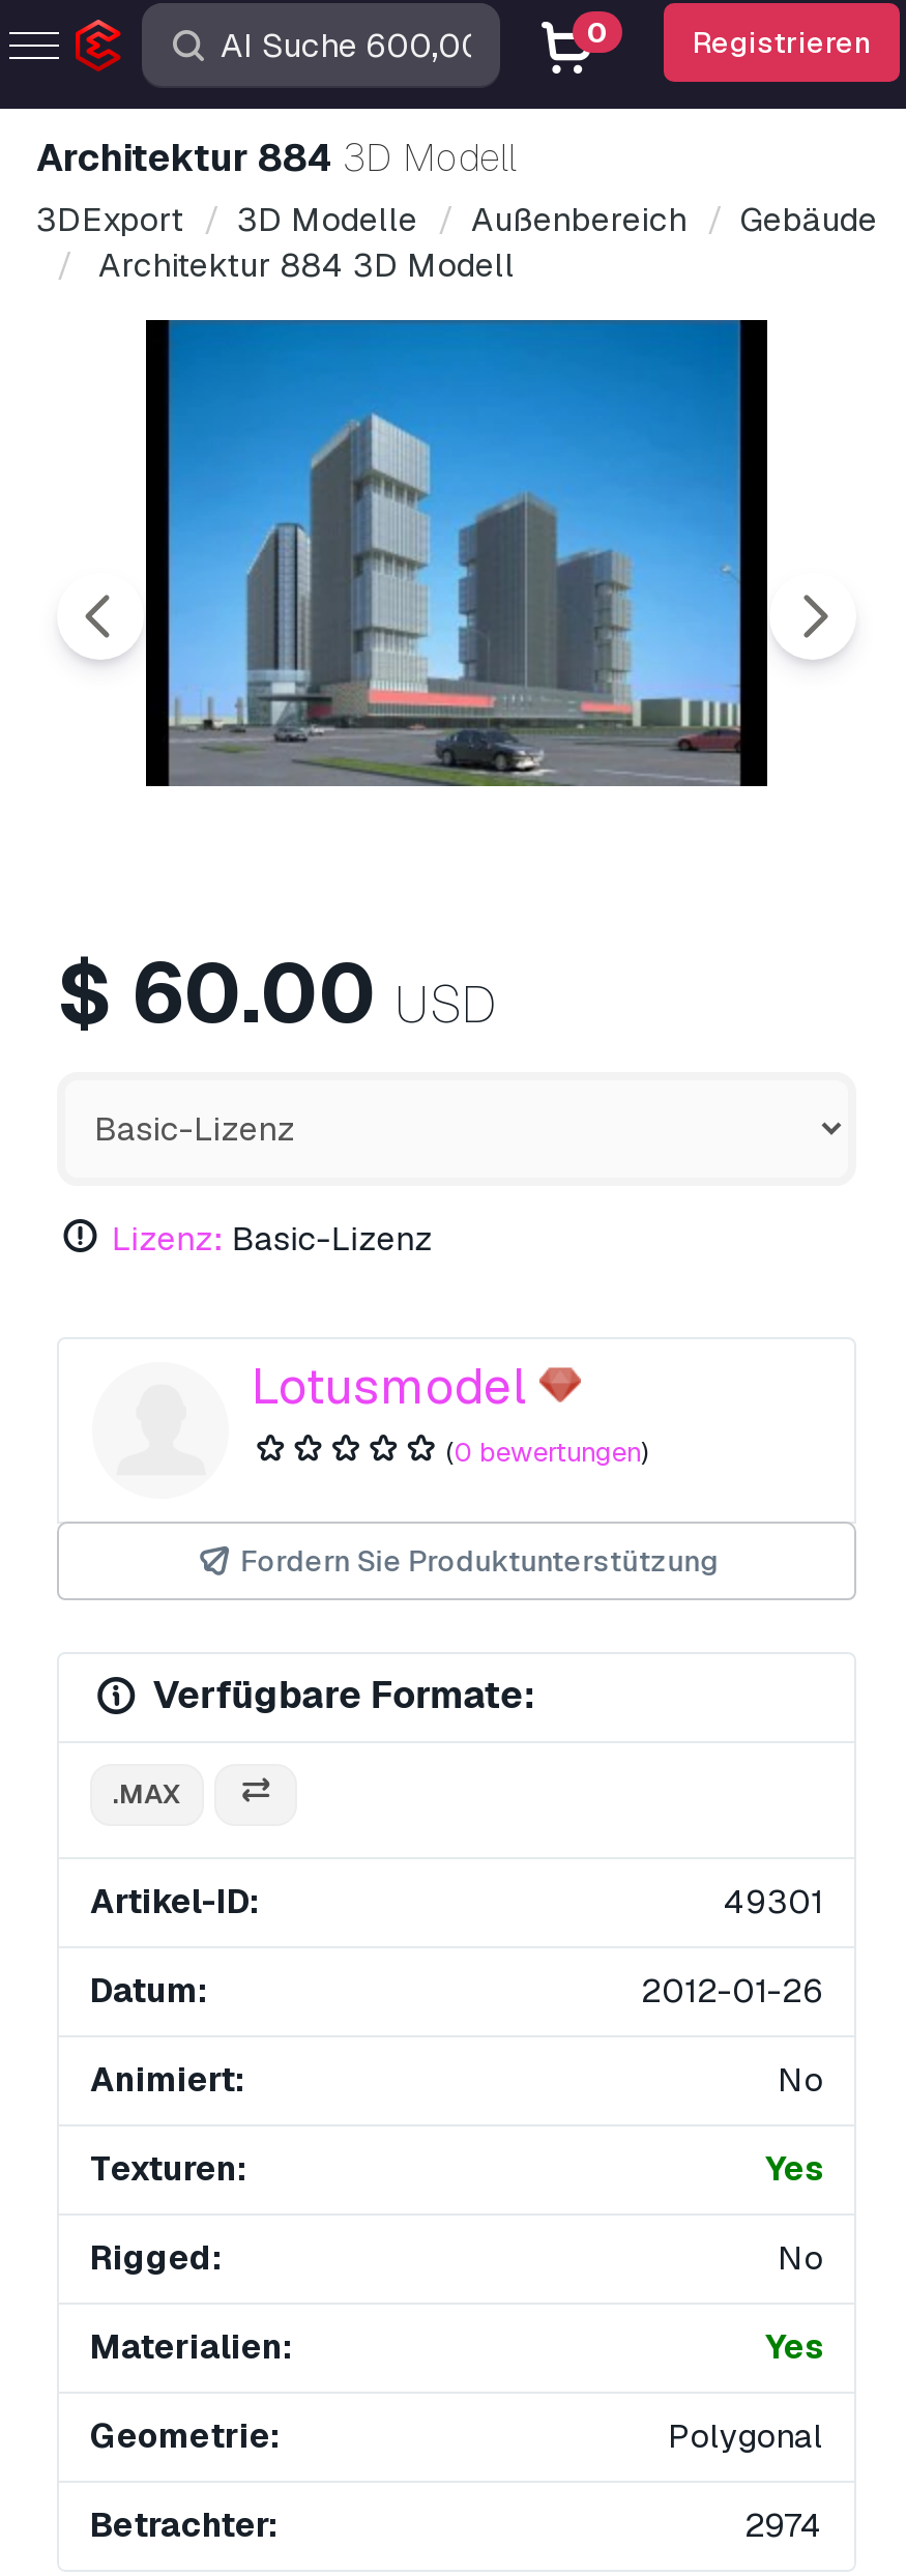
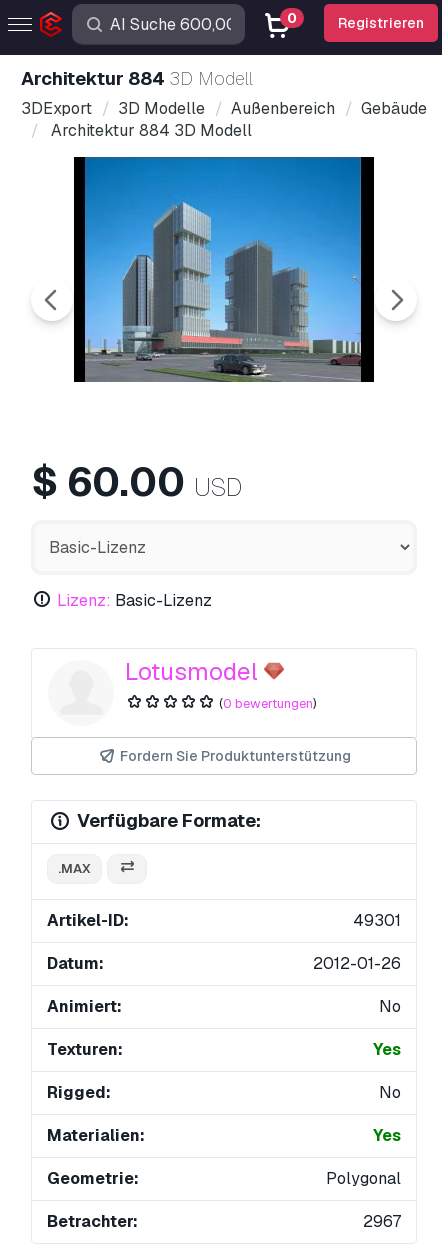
- 2974
+ 2967
